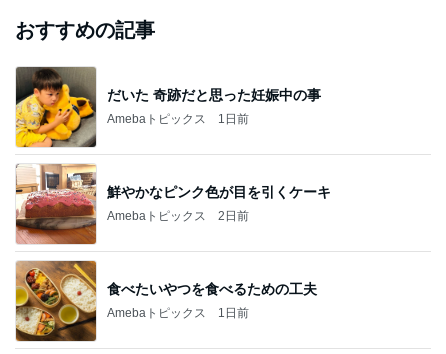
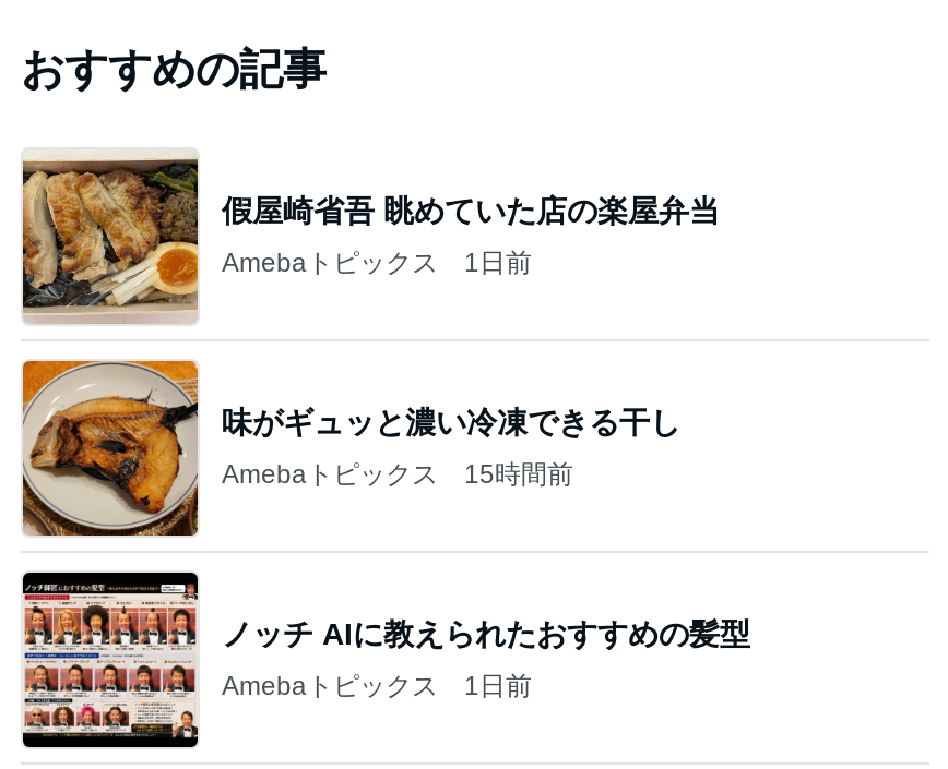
- [image]
- だいた 奇跡だと思った妊娠中の事
+ [image]
+ 假屋崎省吾 眺めていた店の楽屋弁当

- [image]
- 鮮やかなピンク色が目を引くケーキ
+ [image]
+ 味がギュッと濃い冷凍できる干し

- Amebaトピックス 2日前
+ Amebaトピックス 15時間前

- [image]
- 食べたいやつを食べるための工夫
+ [image]
+ ノッチ AIに教えられたおすすめの髪型
